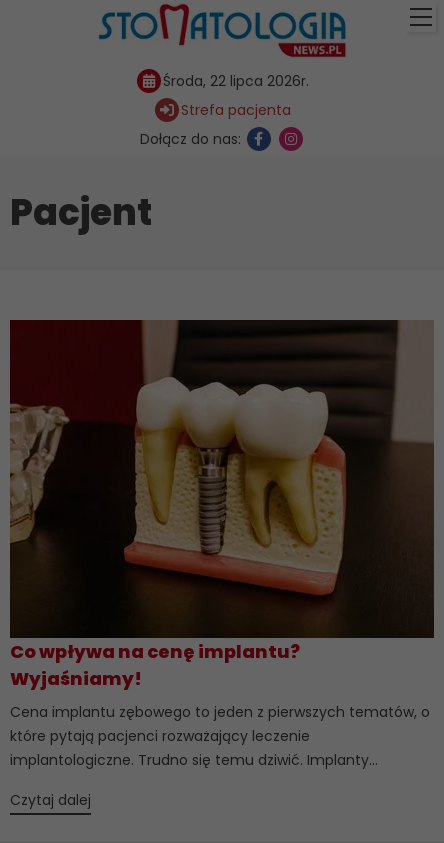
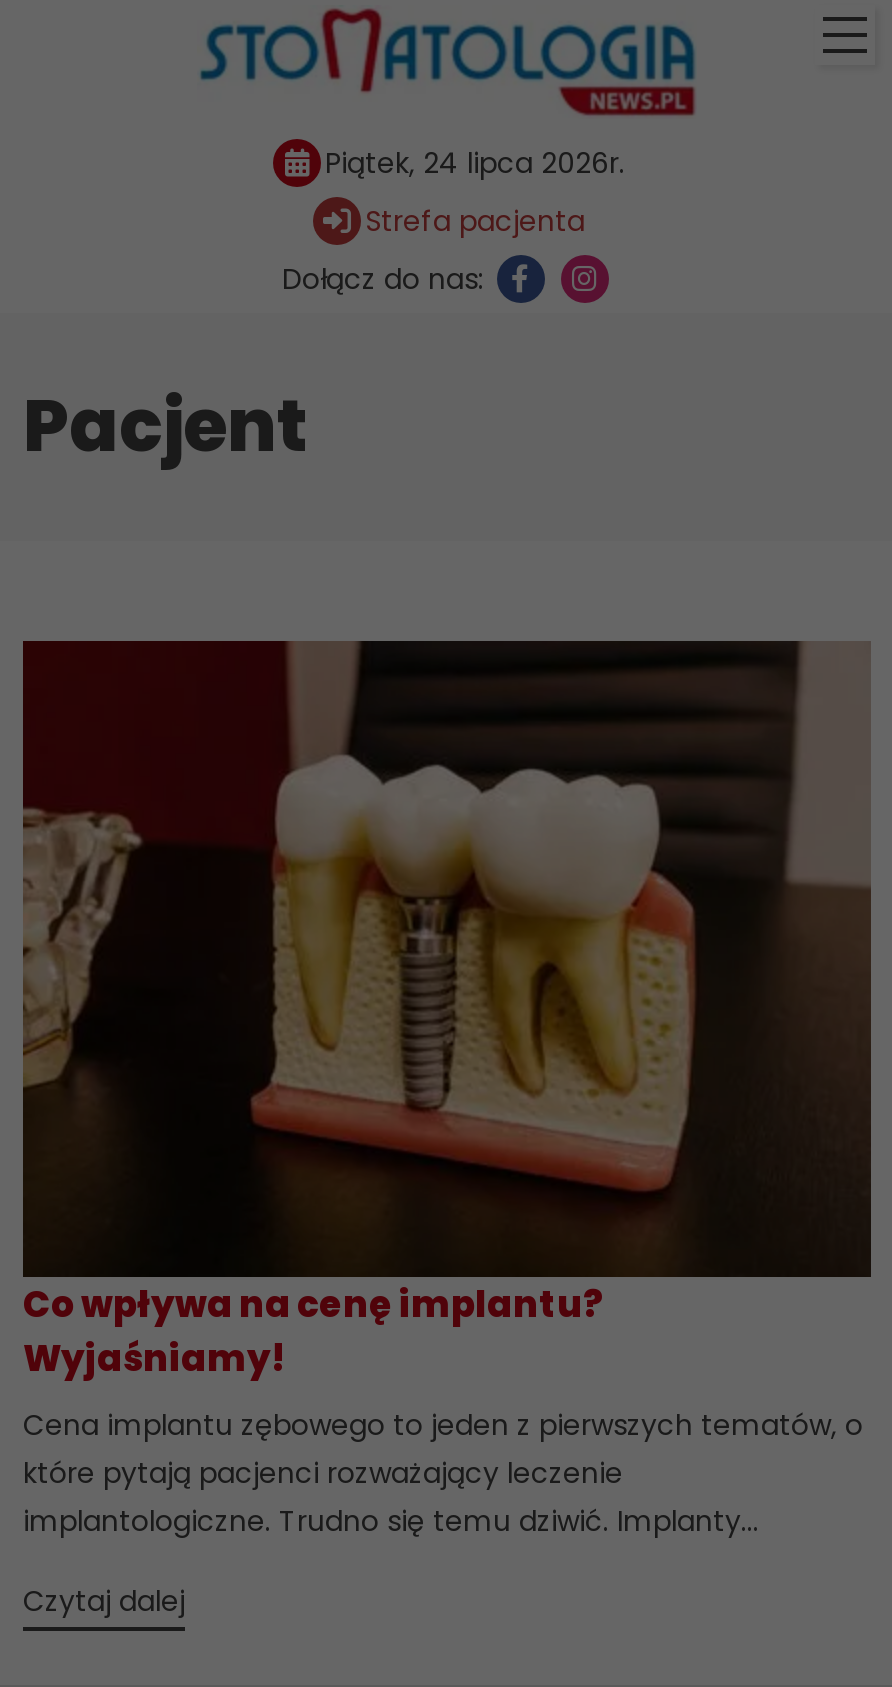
- Środa, 22 lipca 2026r.
+ Piątek, 24 lipca 2026r.
